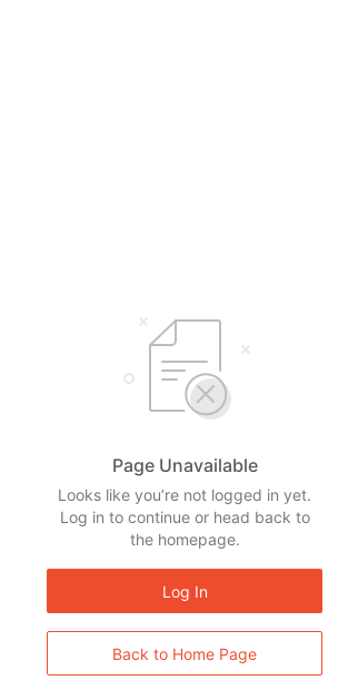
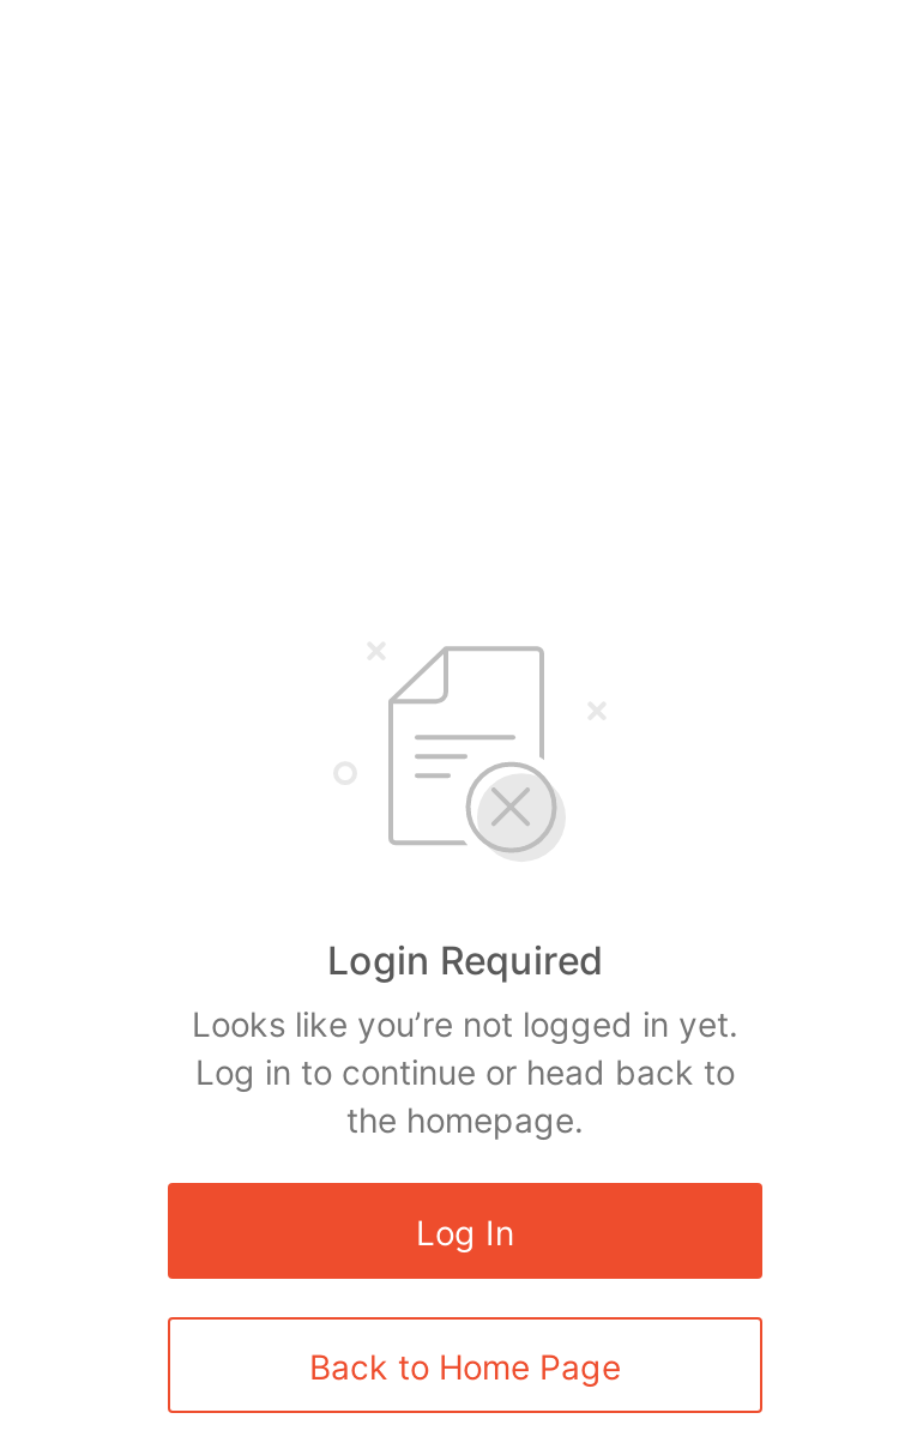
- Page Unavailable
+ Login Required
